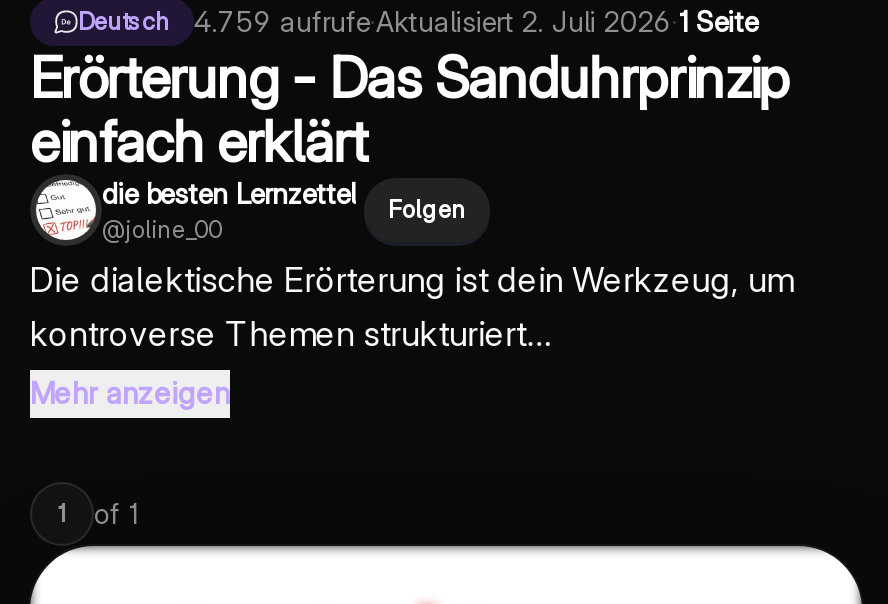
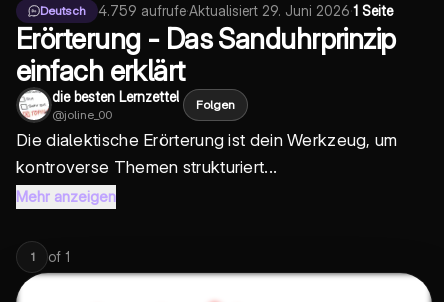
- 4.759 aufrufe · Aktualisiert 2. Juli 2026 · 1 Seite
+ 4.759 aufrufe · Aktualisiert 29. Juni 2026 · 1 Seite
